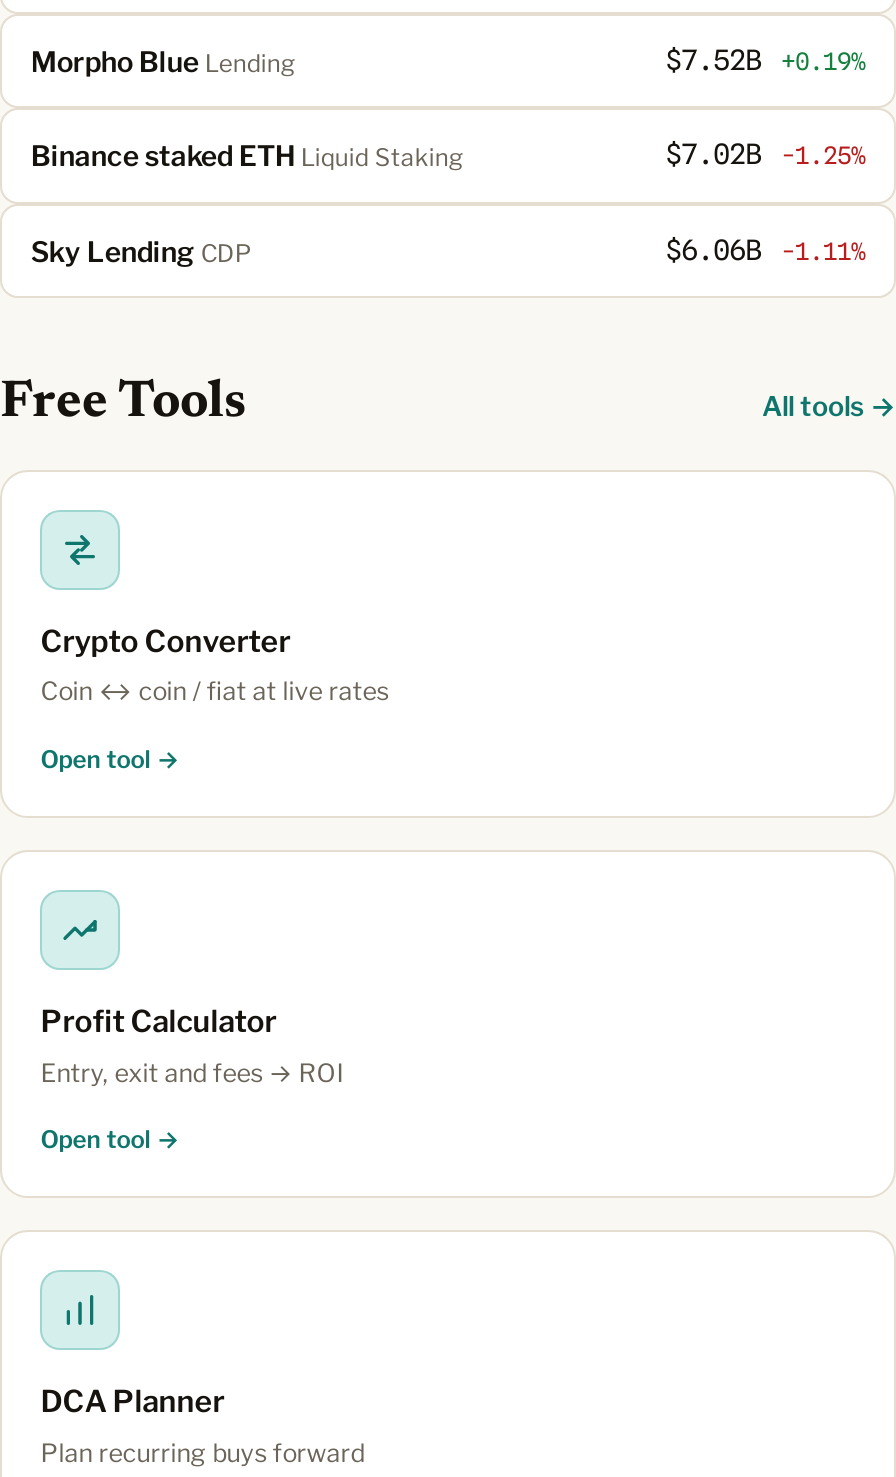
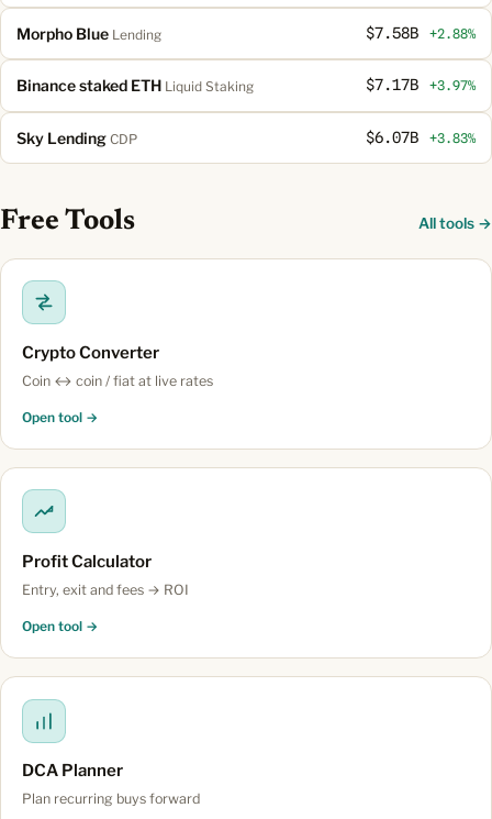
- $7.52B
- +0.19%
+ $7.58B
+ +2.88%

- $7.02B
- -1.25%
+ $7.17B
+ +3.97%

- $6.06B
- -1.11%
+ $6.07B
+ +3.83%
